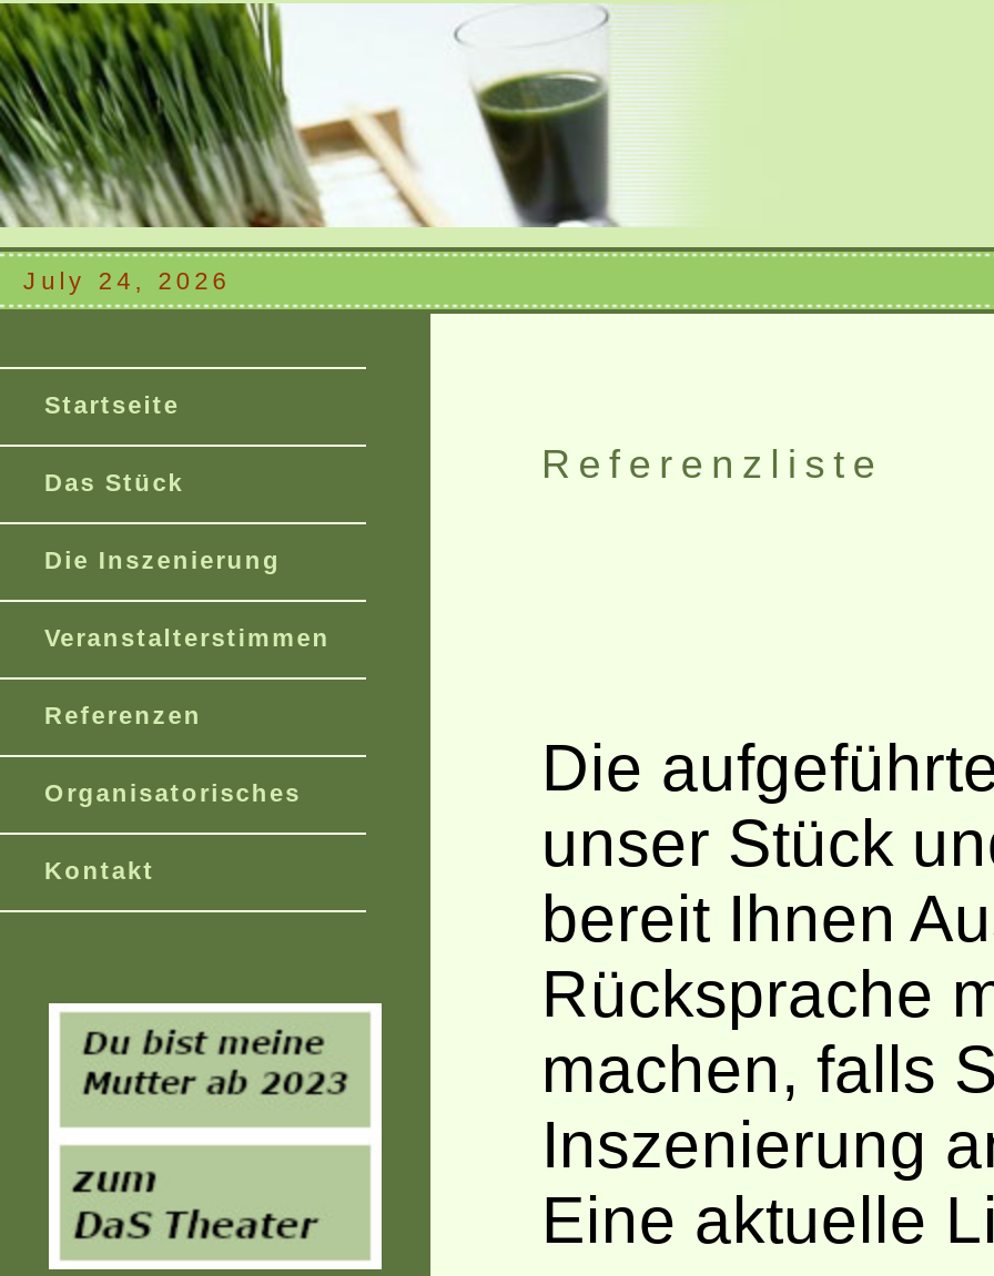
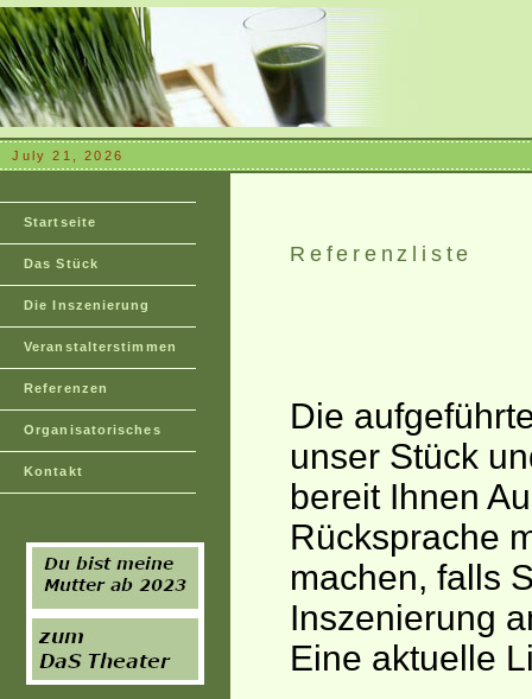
- July 24, 2026
+ July 21, 2026
